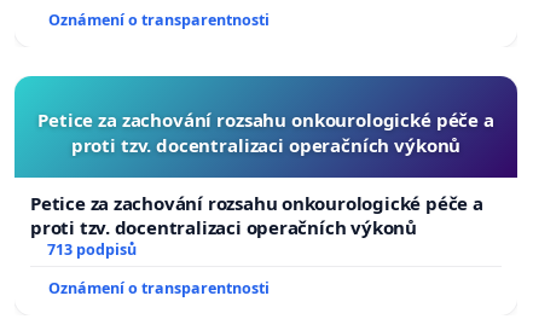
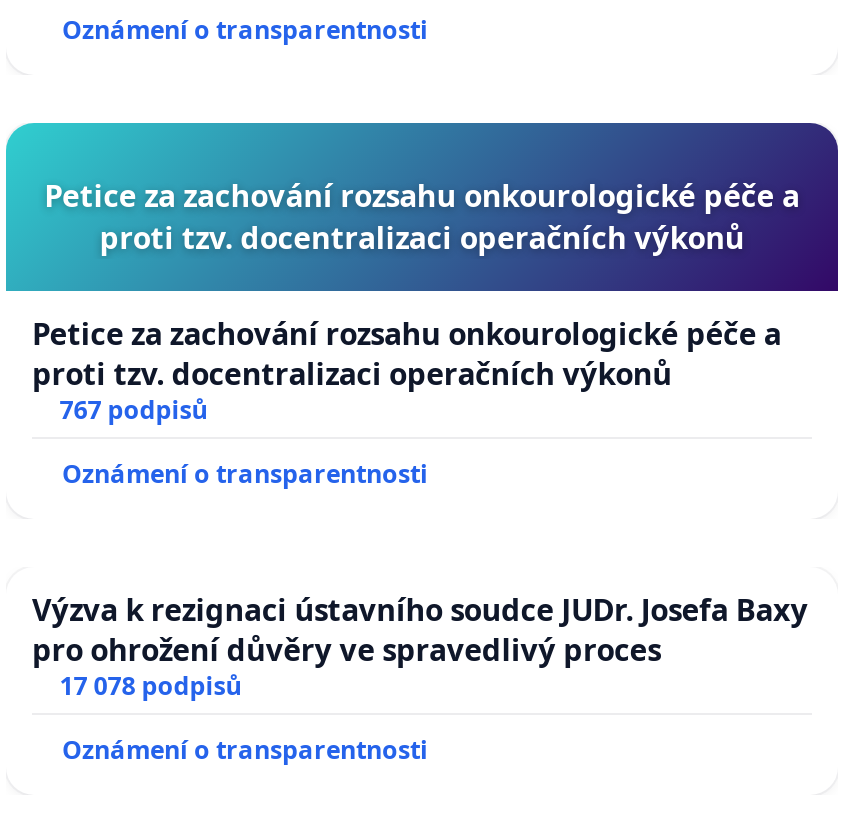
- 713 podpisů
+ 767 podpisů
+ Oznámení o transparentnosti
+ Výzva k rezignaci ústavního soudce JUDr. Josefa Baxy
+ pro ohrožení důvěry ve spravedlivý proces
+ 17 078 podpisů
